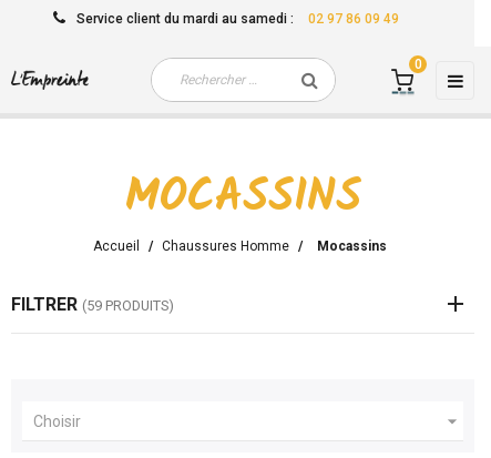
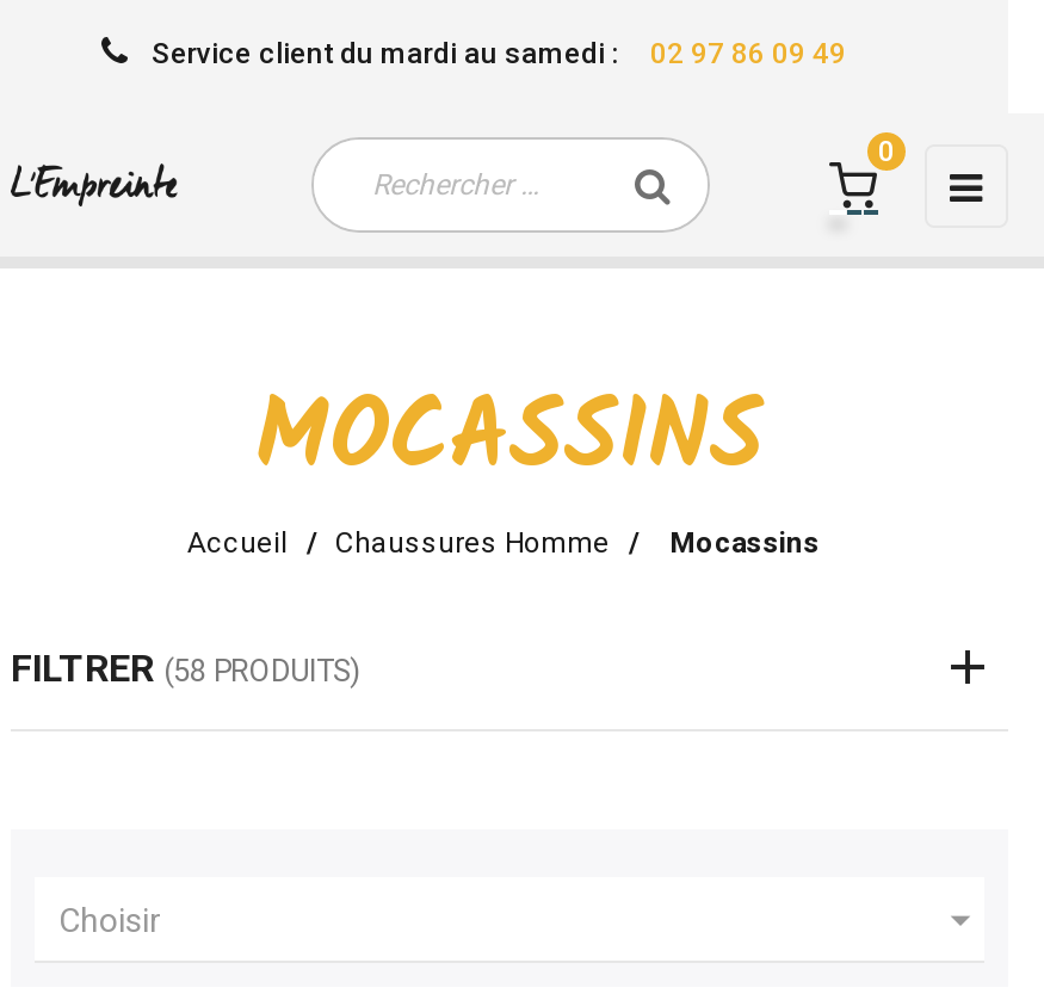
- FILTRER (59 PRODUITS)
+ FILTRER (58 PRODUITS)
